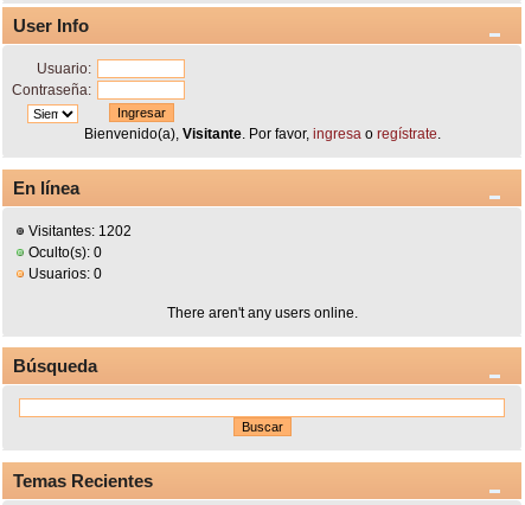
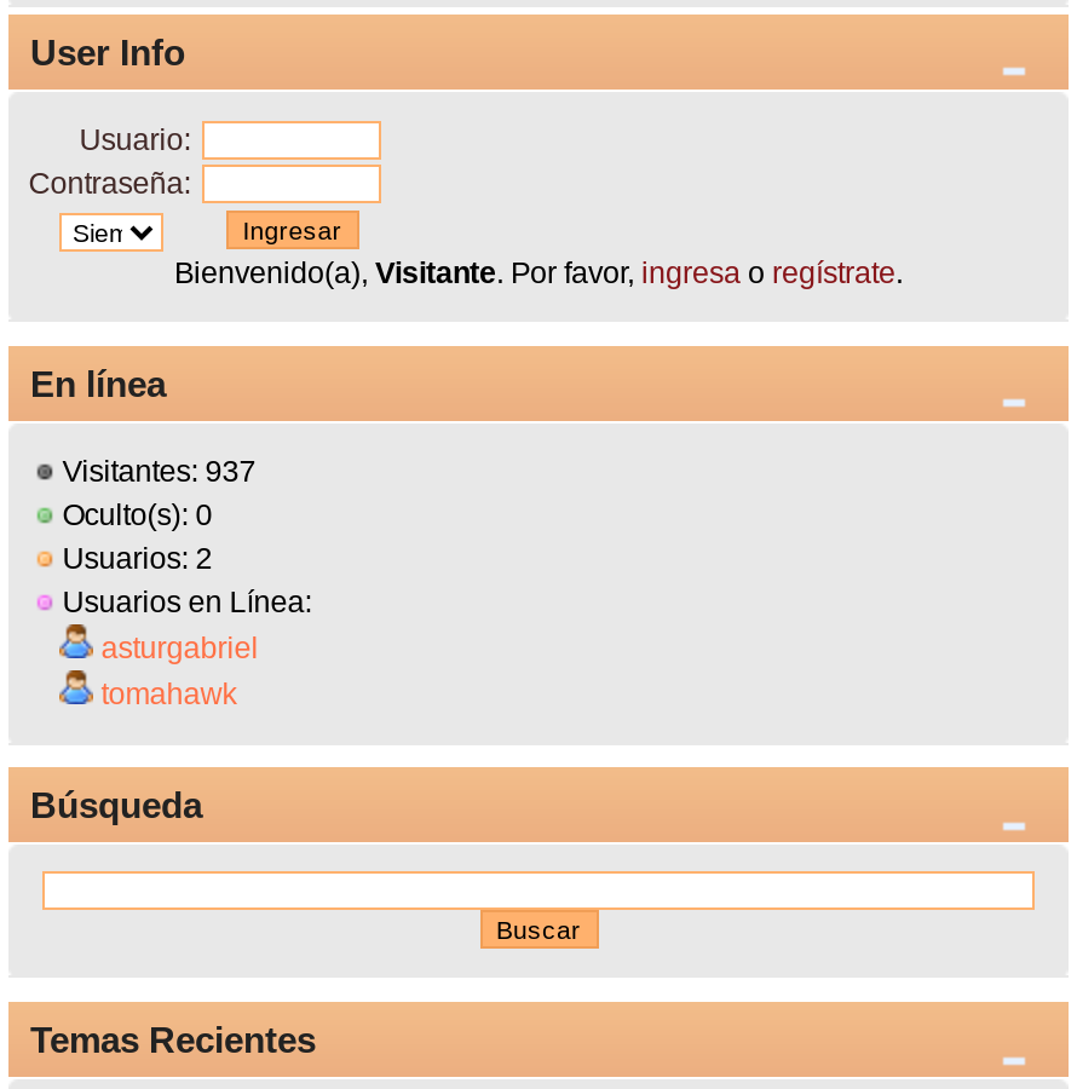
- Visitantes: 1202
+ Visitantes: 937

- Usuarios: 0
- There aren't any users online.
+ Usuarios: 2
+ Usuarios en Línea:
+ asturgabriel
+ tomahawk
